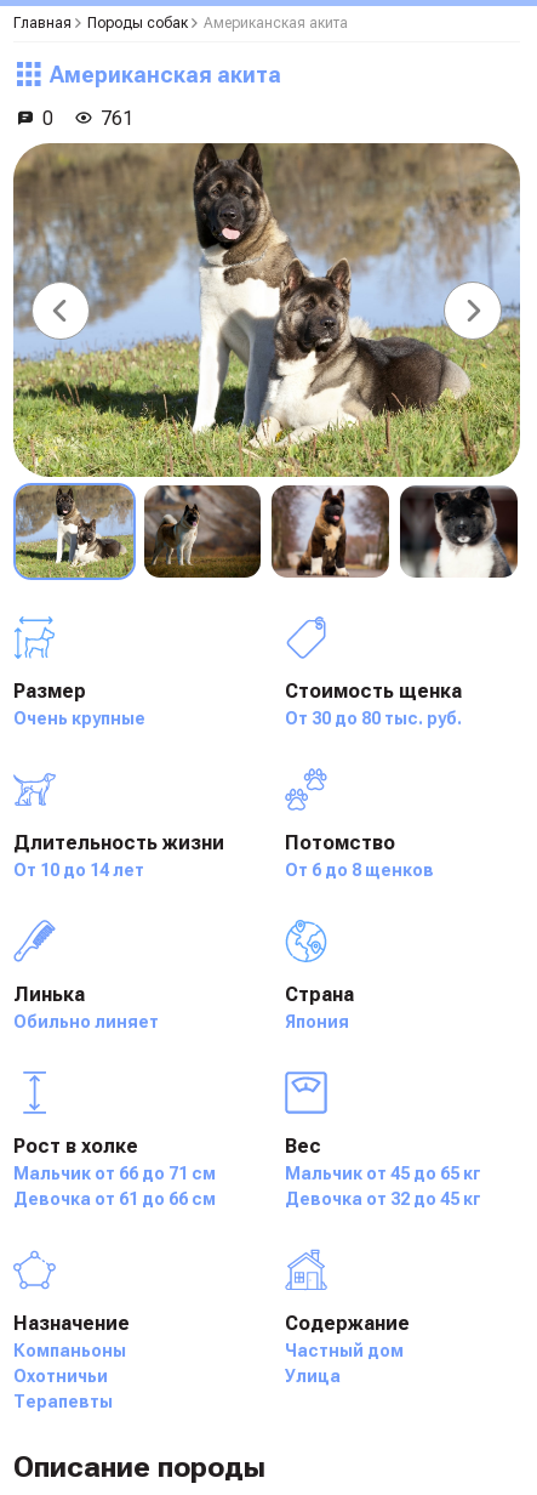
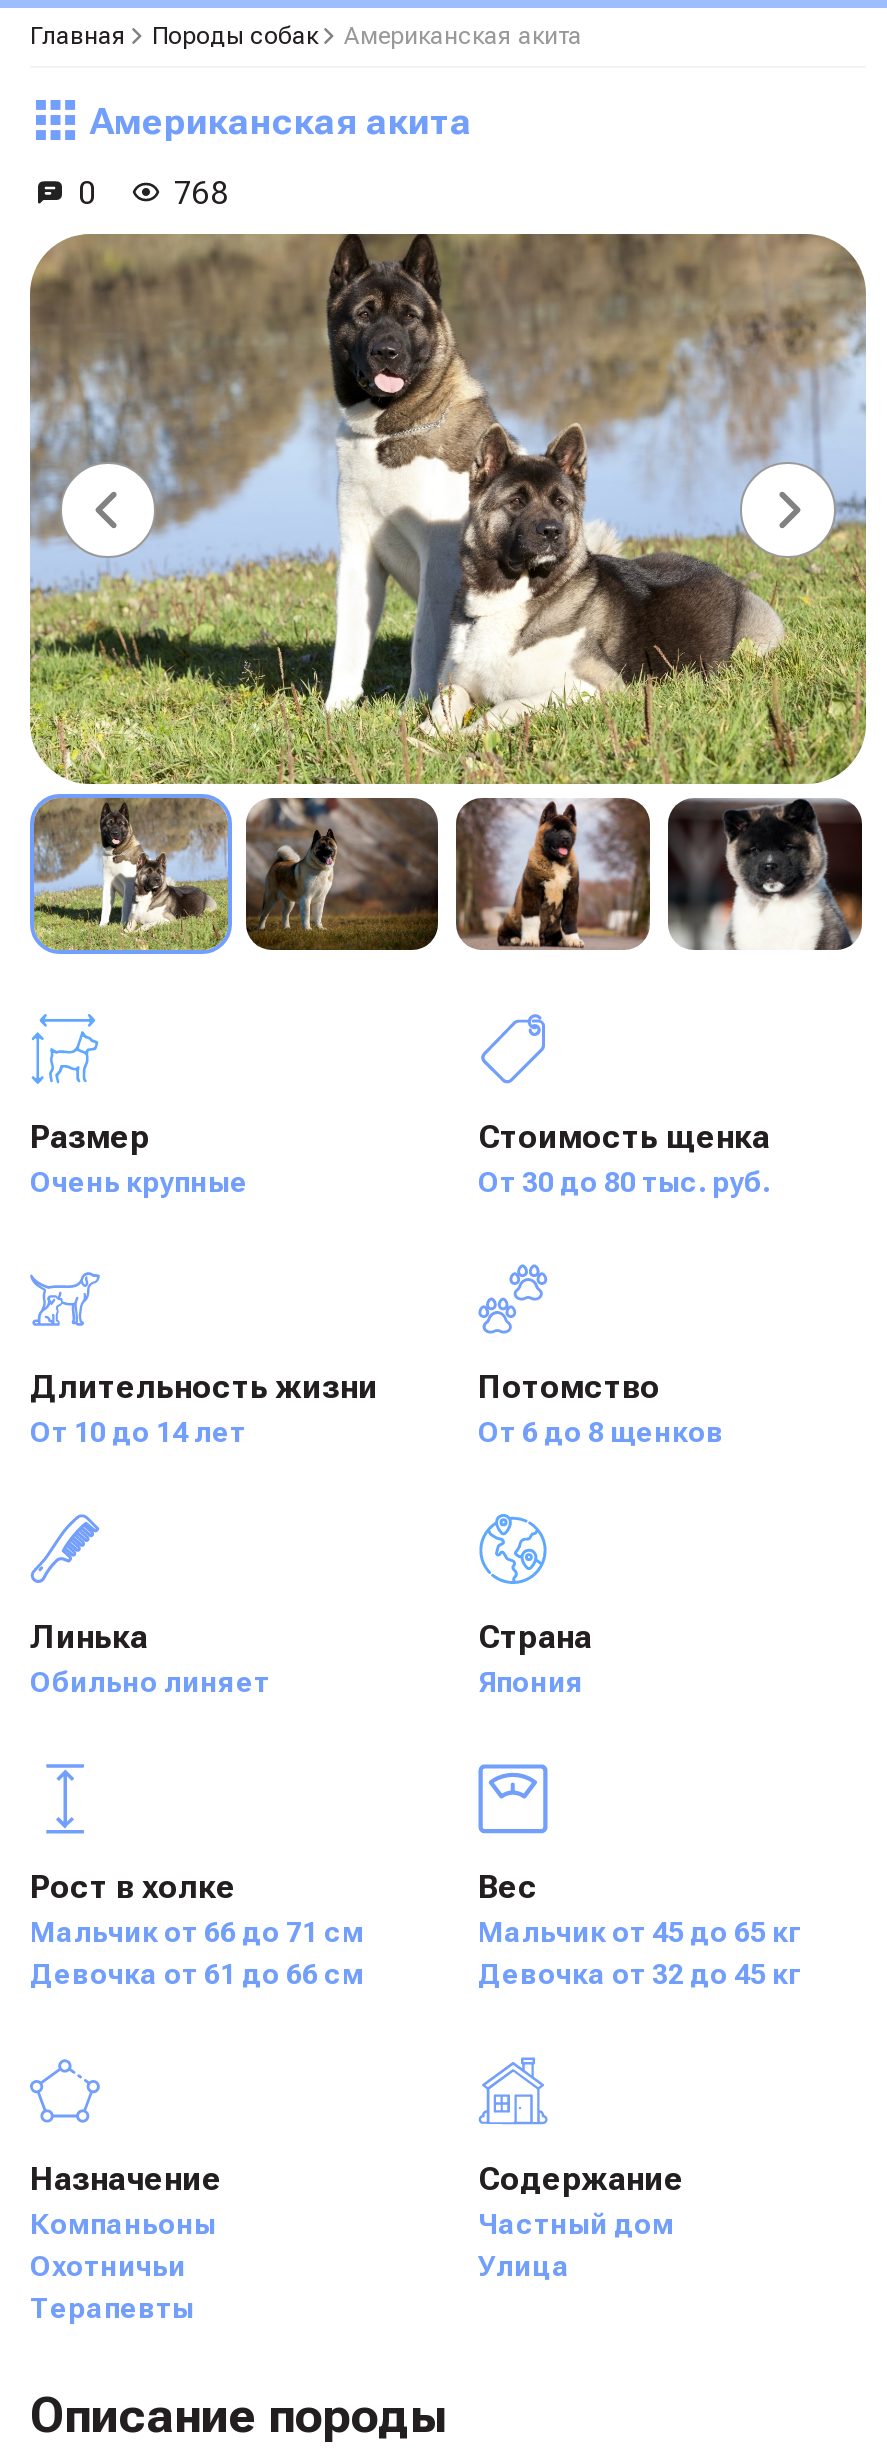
- 761
+ 768
